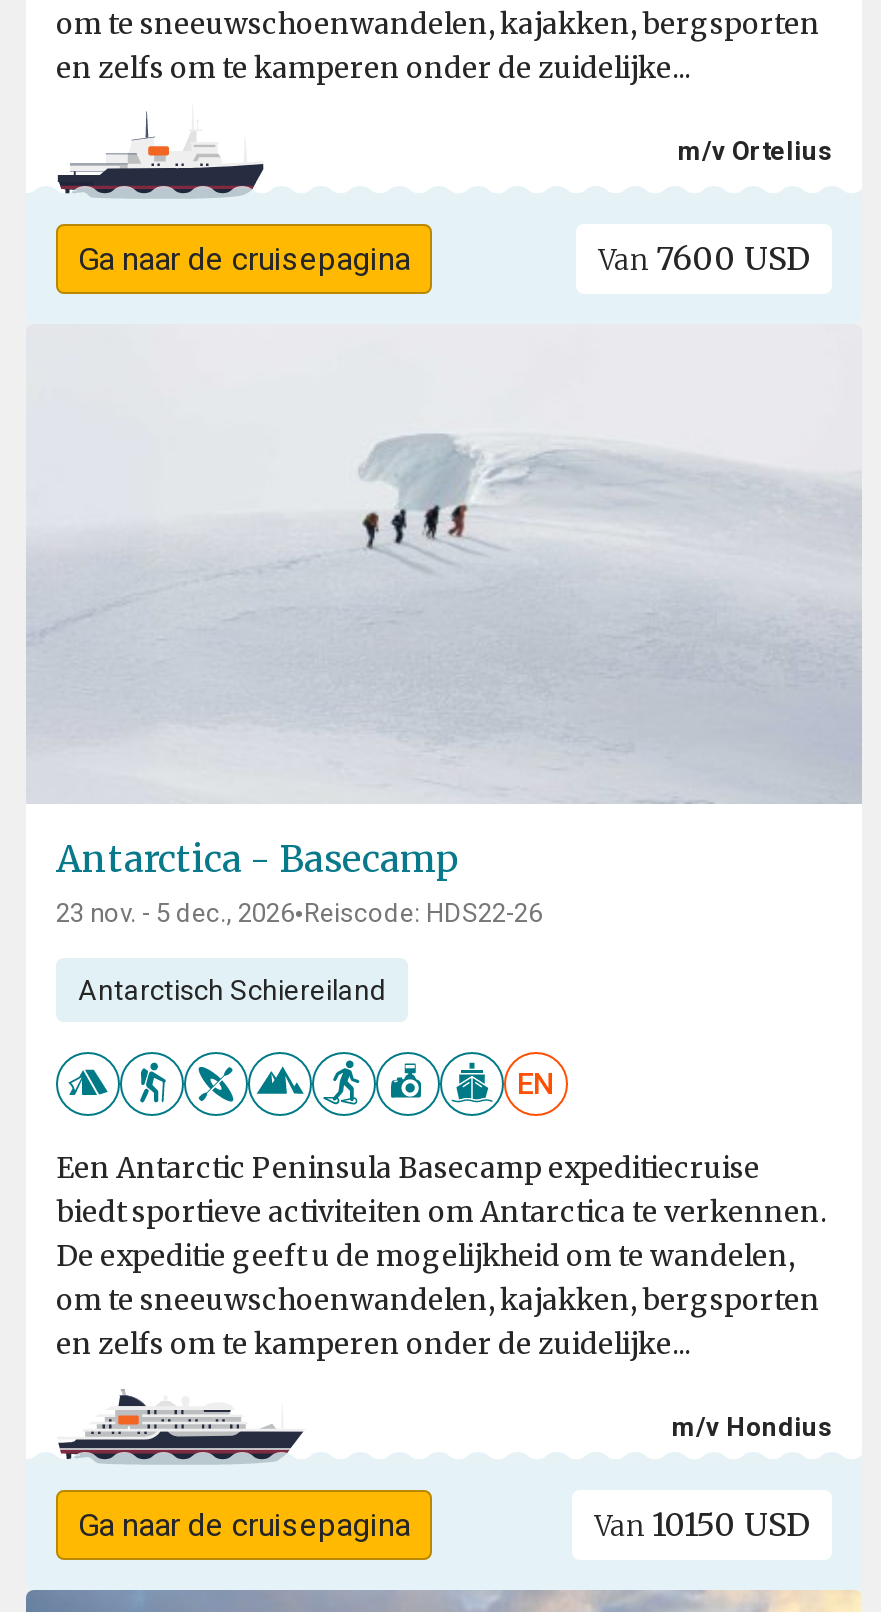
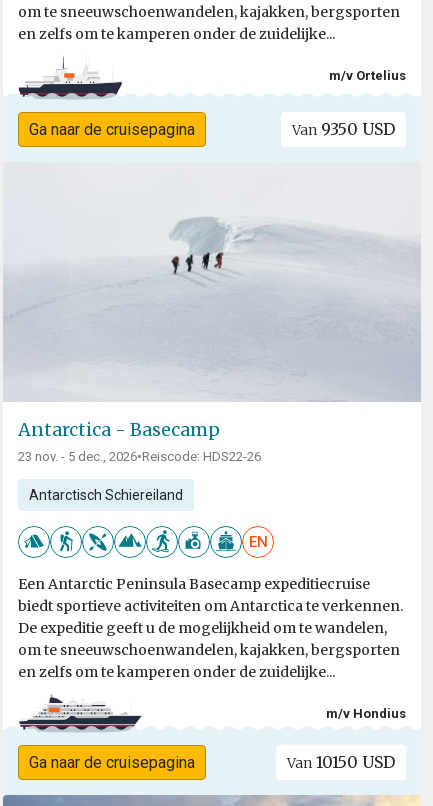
- Van 7600 USD
+ Van 9350 USD
